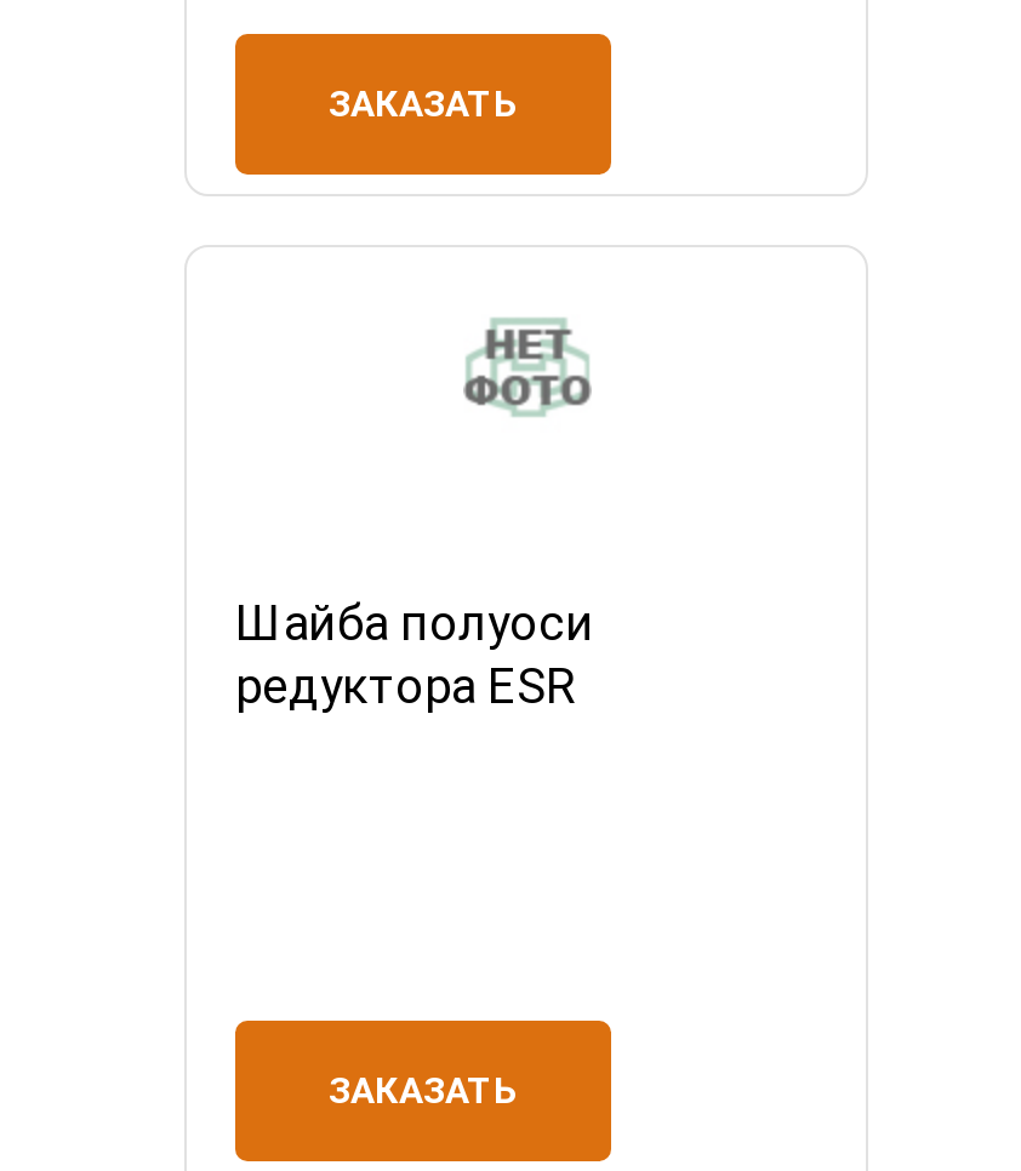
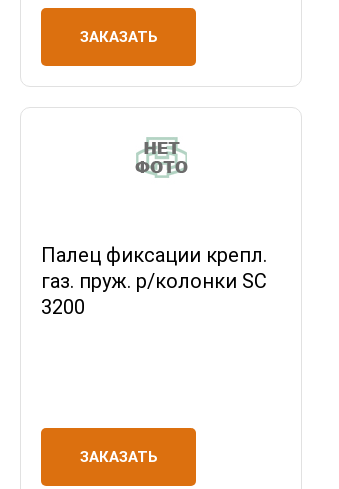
- Шайба полуоси
- редуктора ESR
+ Палец фиксации крепл.
+ газ. пруж. р/колонки SC
+ 3200
